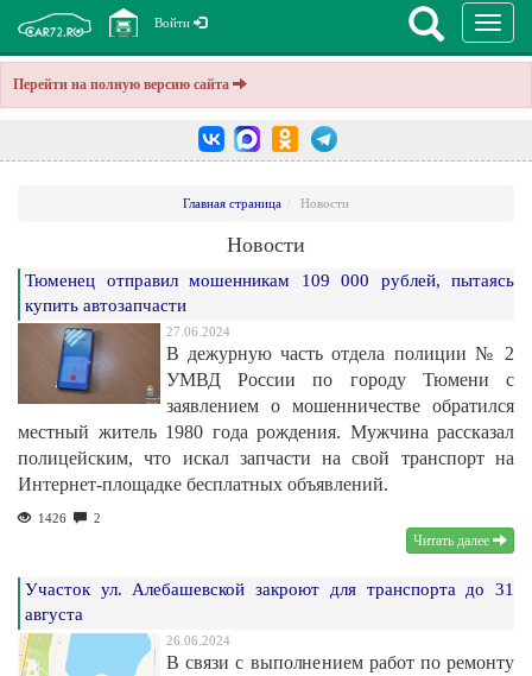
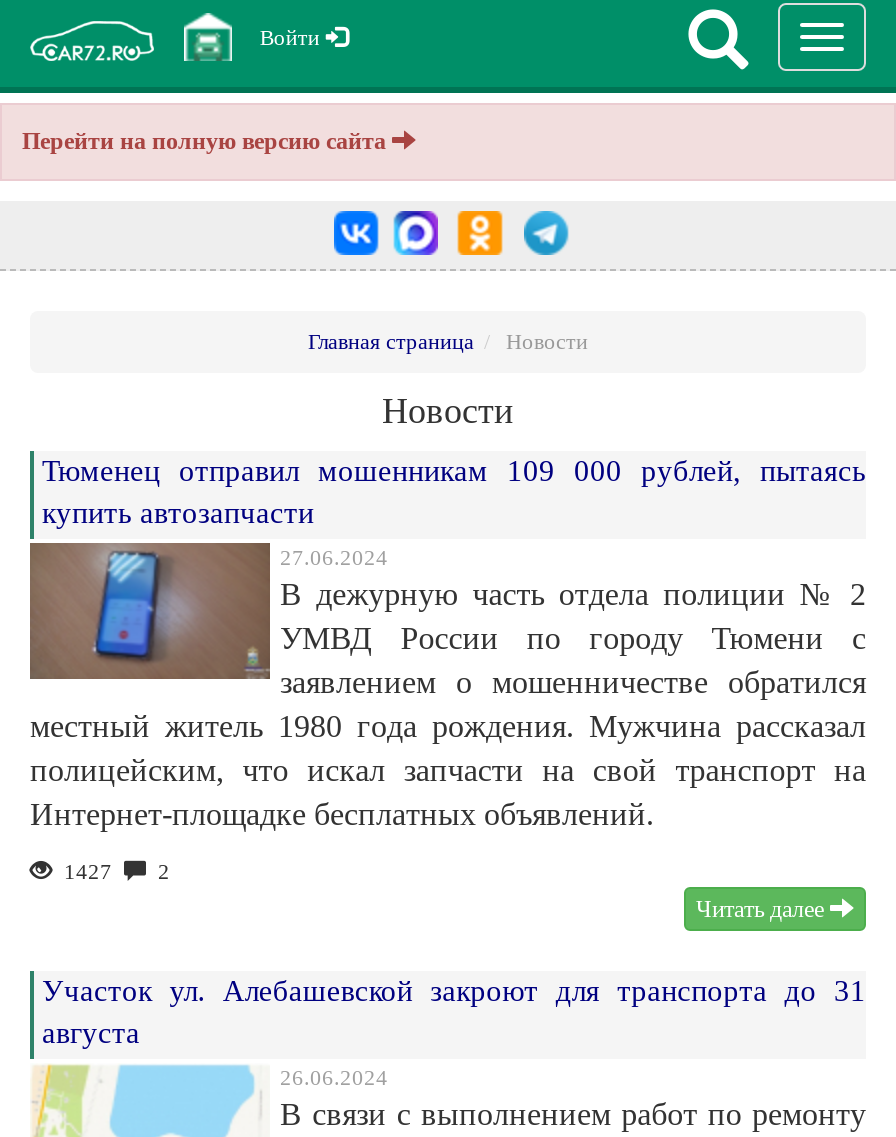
- 1426 2
+ 1427 2
